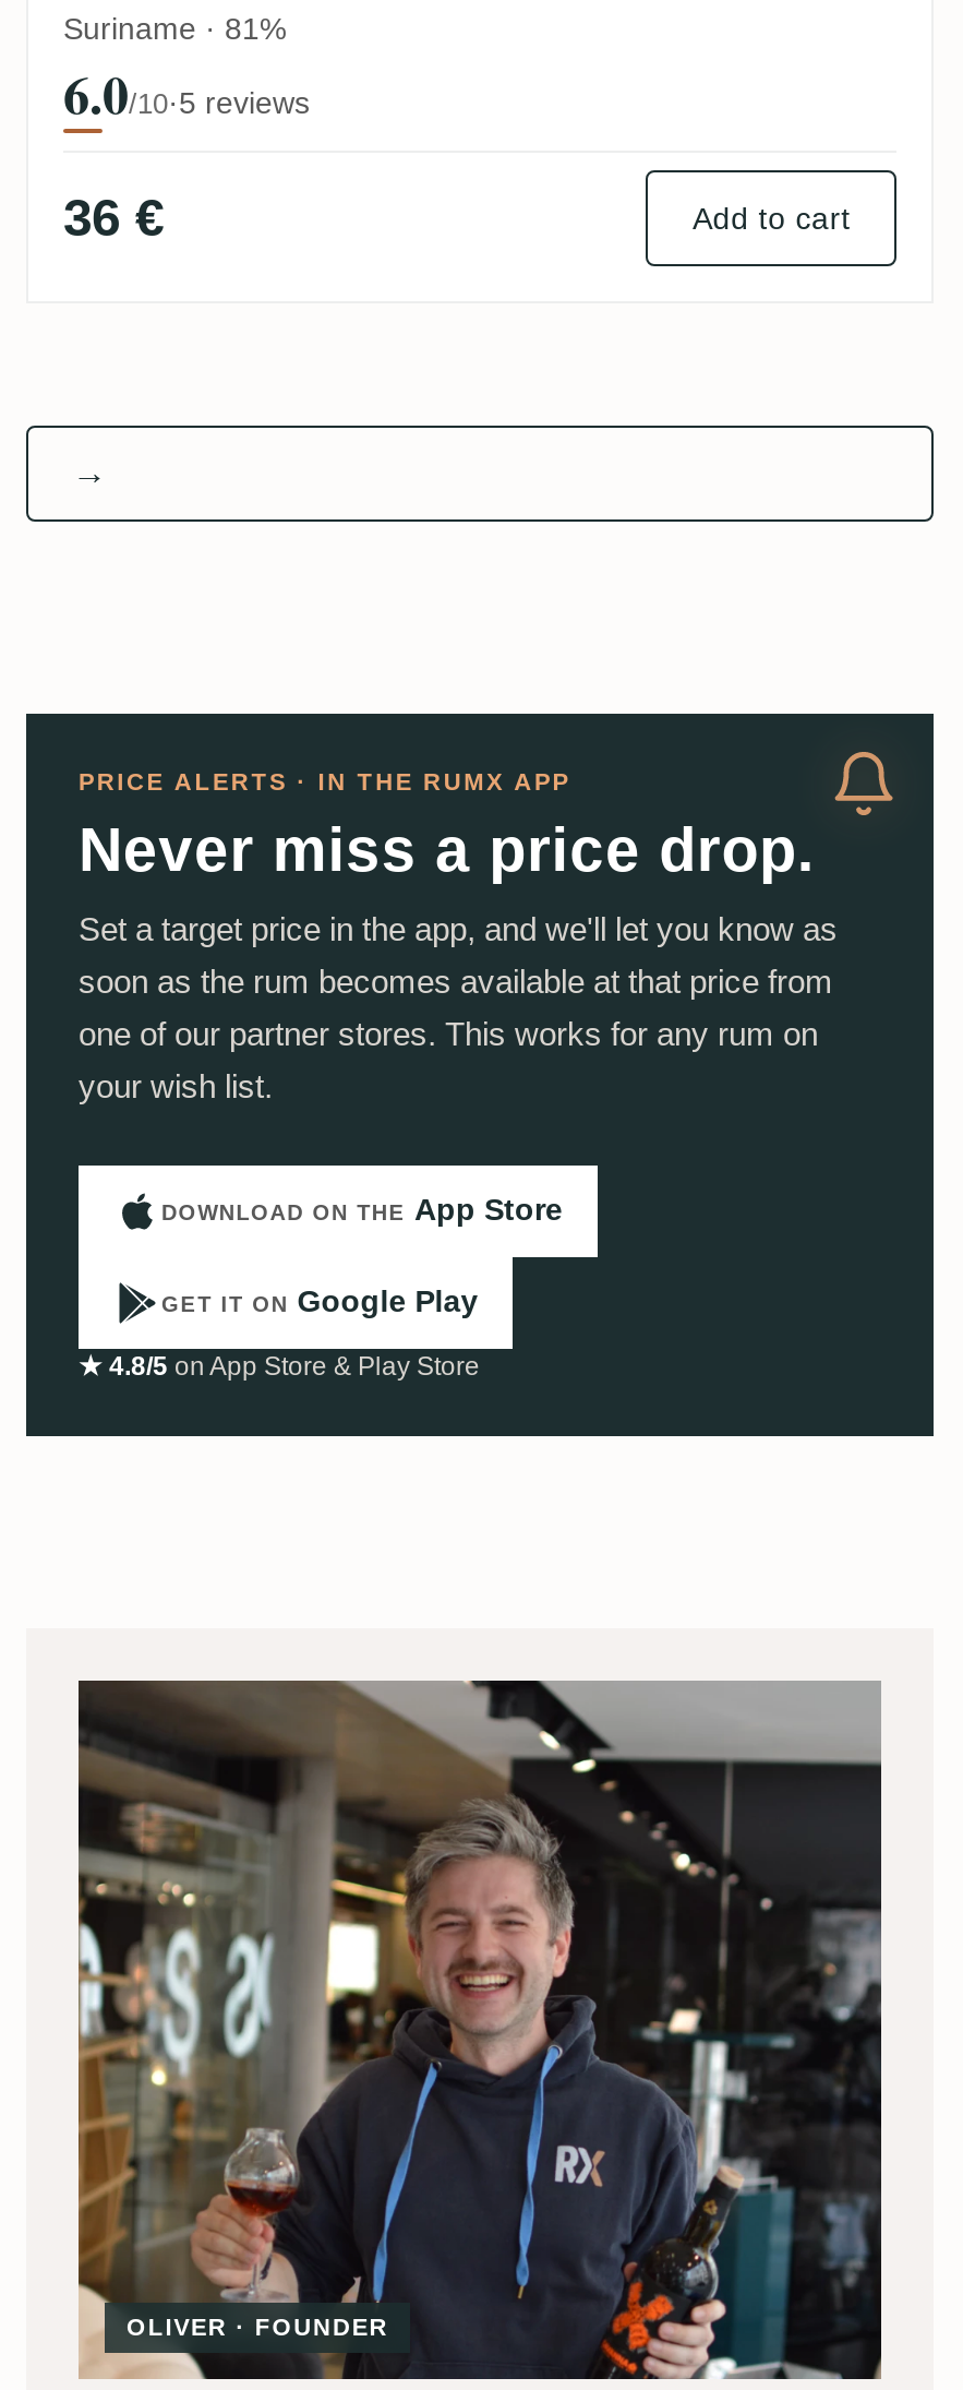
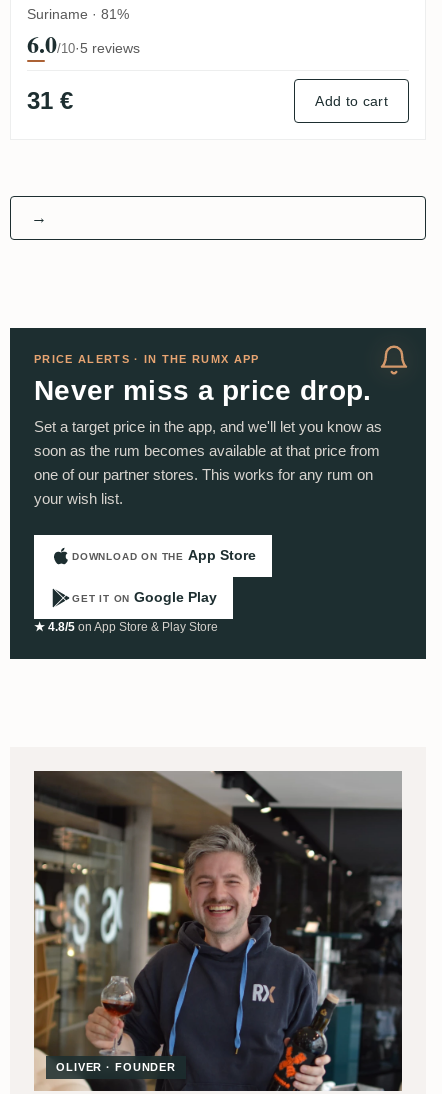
- 36 €
+ 31 €
